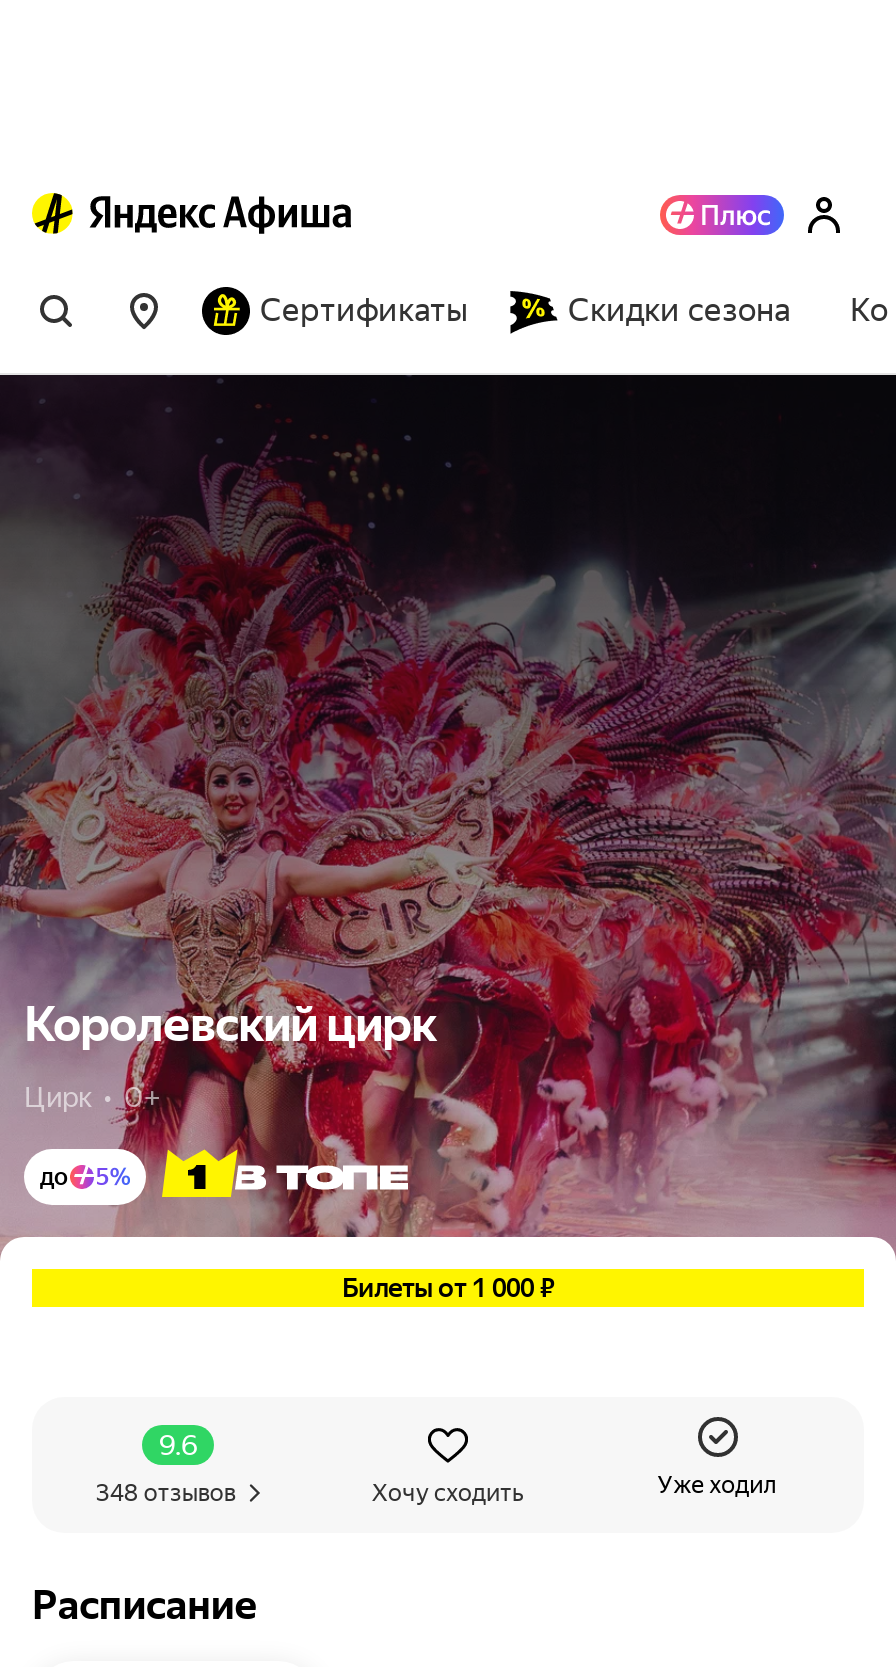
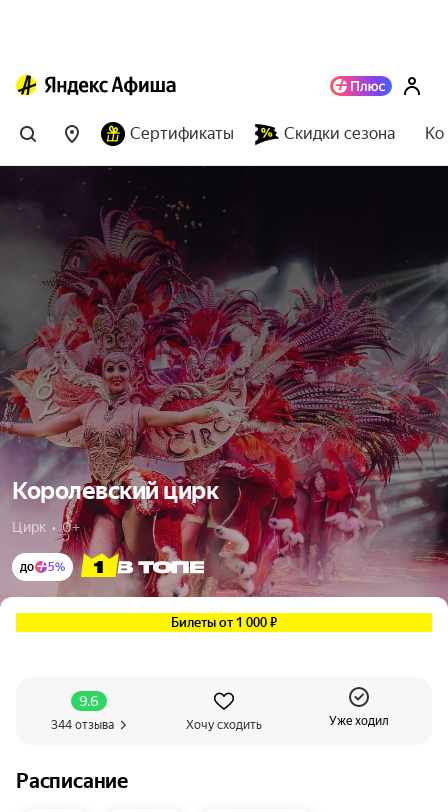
- 348 отзывов
+ 344 отзыва
